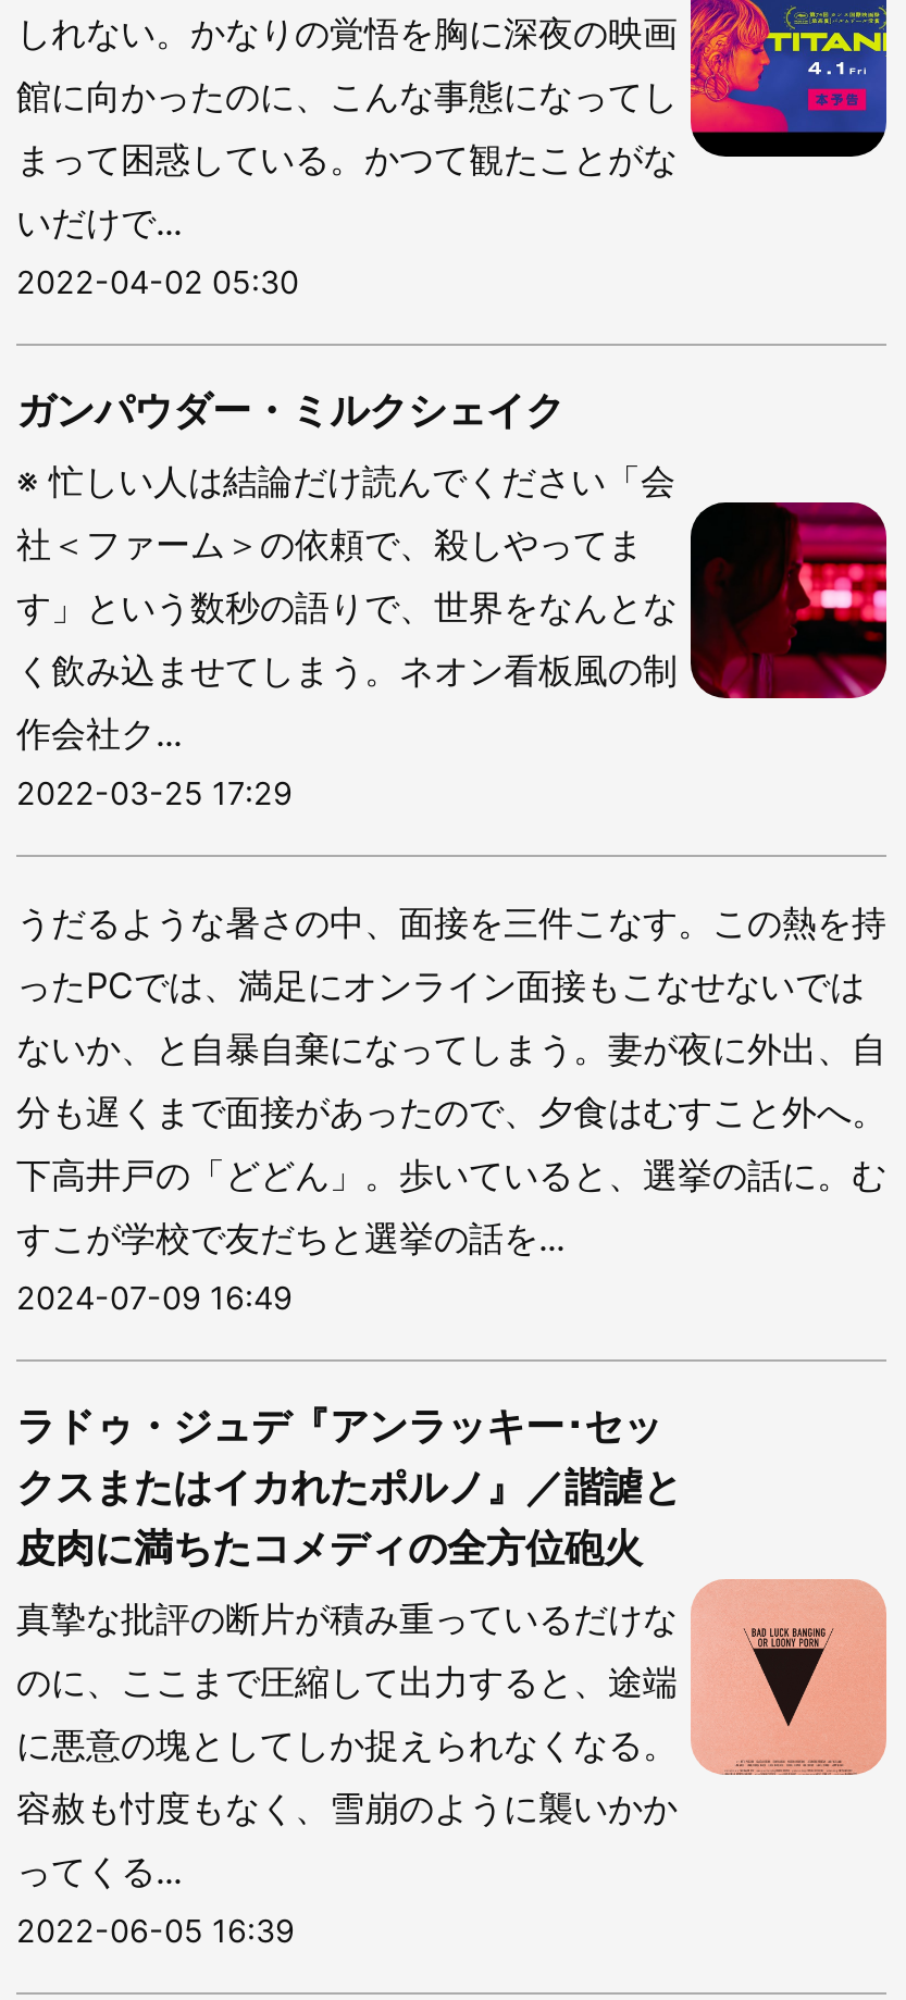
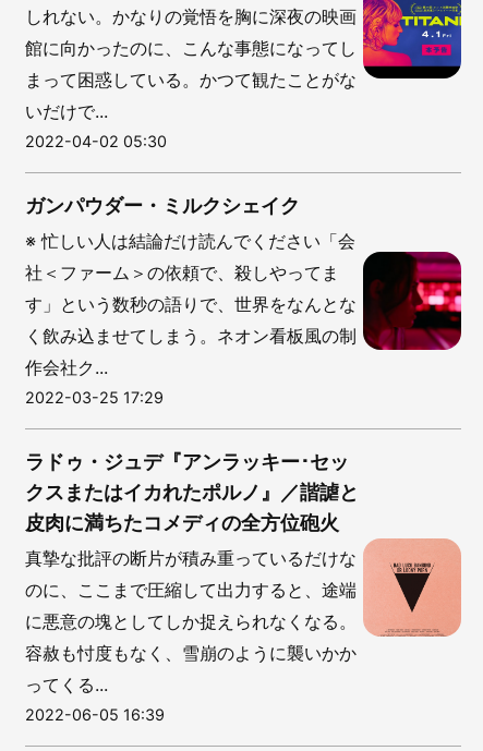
- うだるような暑さの中、面接を三件こなす。この熱を持
- ったPCでは、満足にオンライン面接もこなせないでは
- ないか、と自暴自棄になってしまう。妻が夜に外出、自
- 分も遅くまで面接があったので、夕食はむすこと外へ。
- 下高井戸の「どどん」。歩いていると、選挙の話に。む
- すこが学校で友だちと選挙の話を...
- 2024-07-09 16:49
